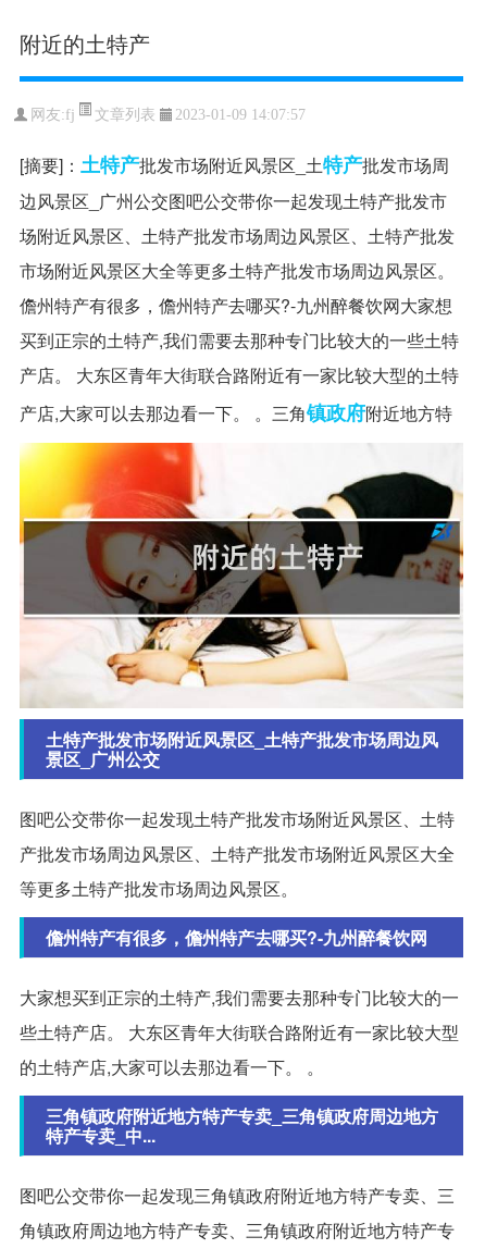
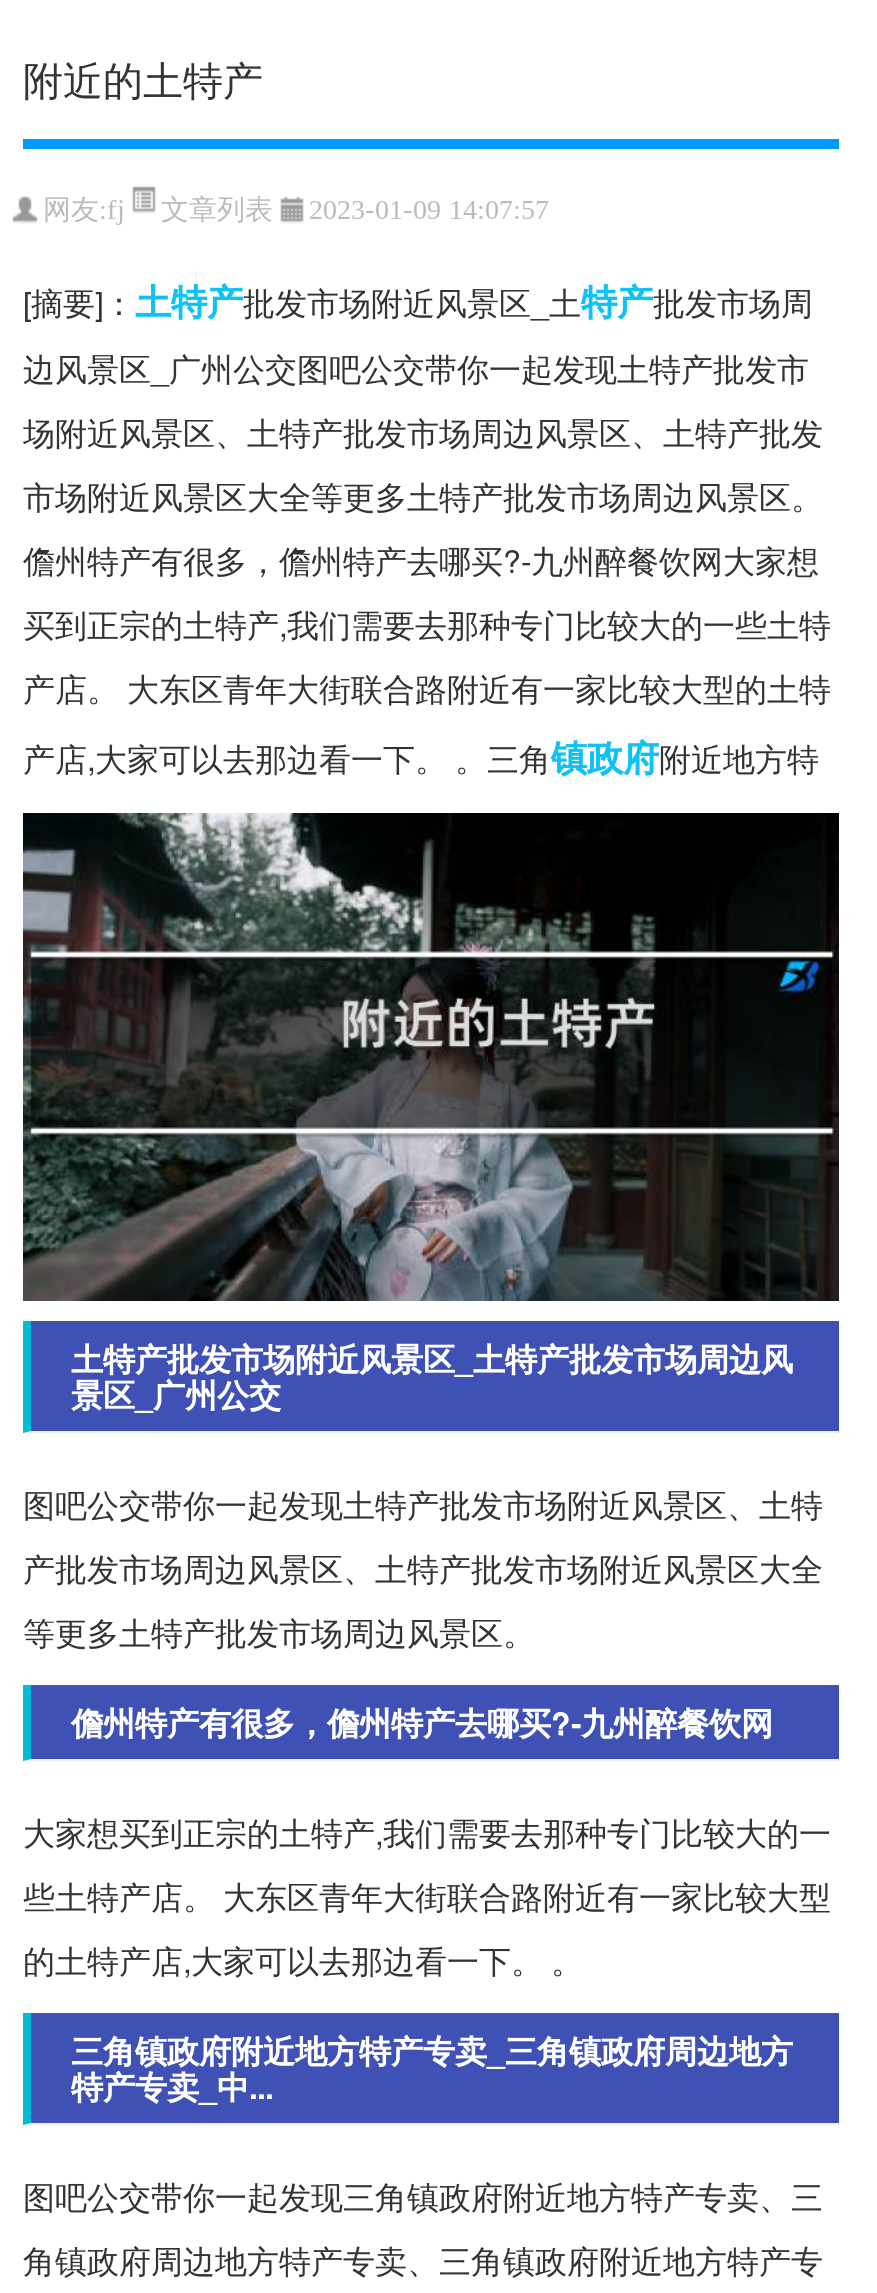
- [image]
+ [image]
